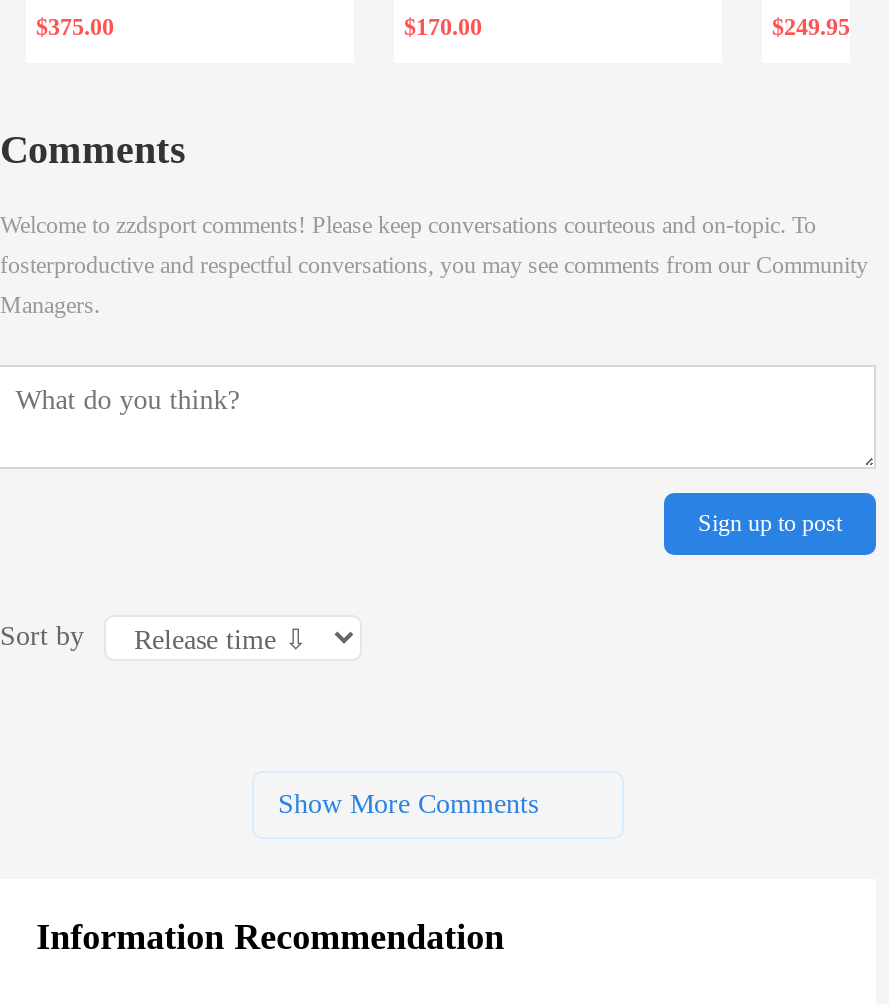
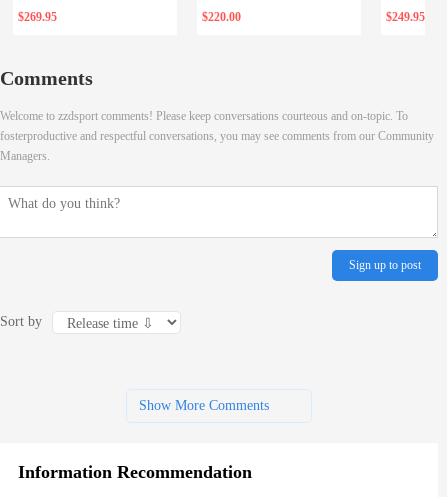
- $375.00
+ $269.95

- $170.00
+ $220.00
